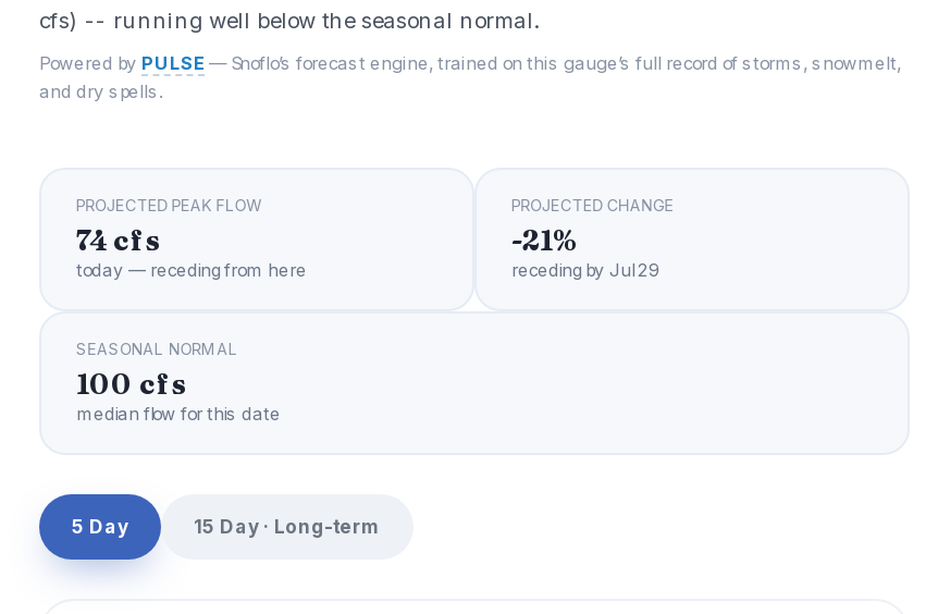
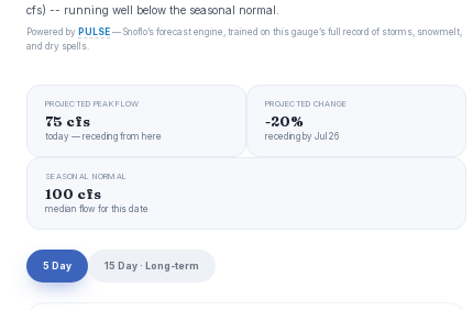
- 74 cfs
+ 75 cfs

- -21%
+ -20%

- receding by Jul 29
+ receding by Jul 26
